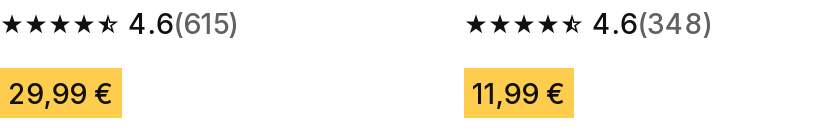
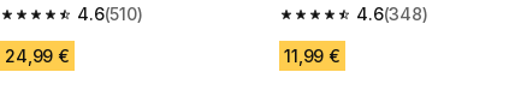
- 4.6 (615)
+ 4.6 (510)

- 29,99 €
+ 24,99 €
